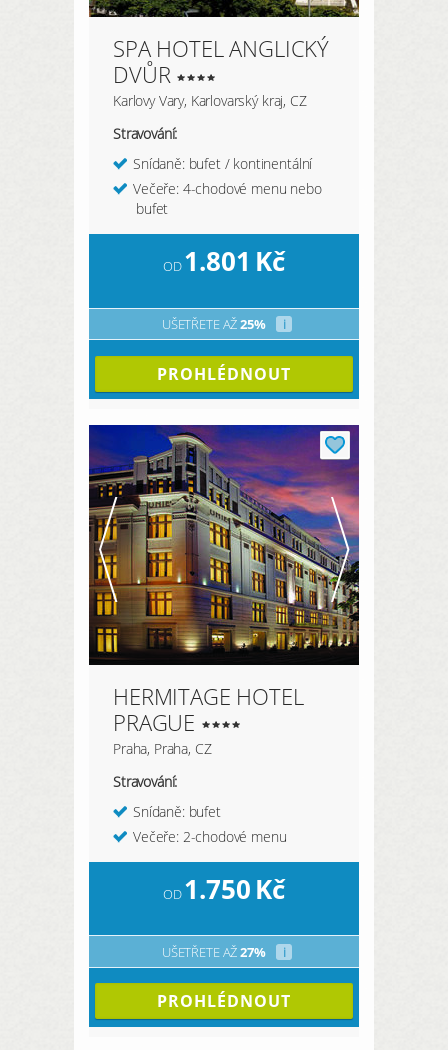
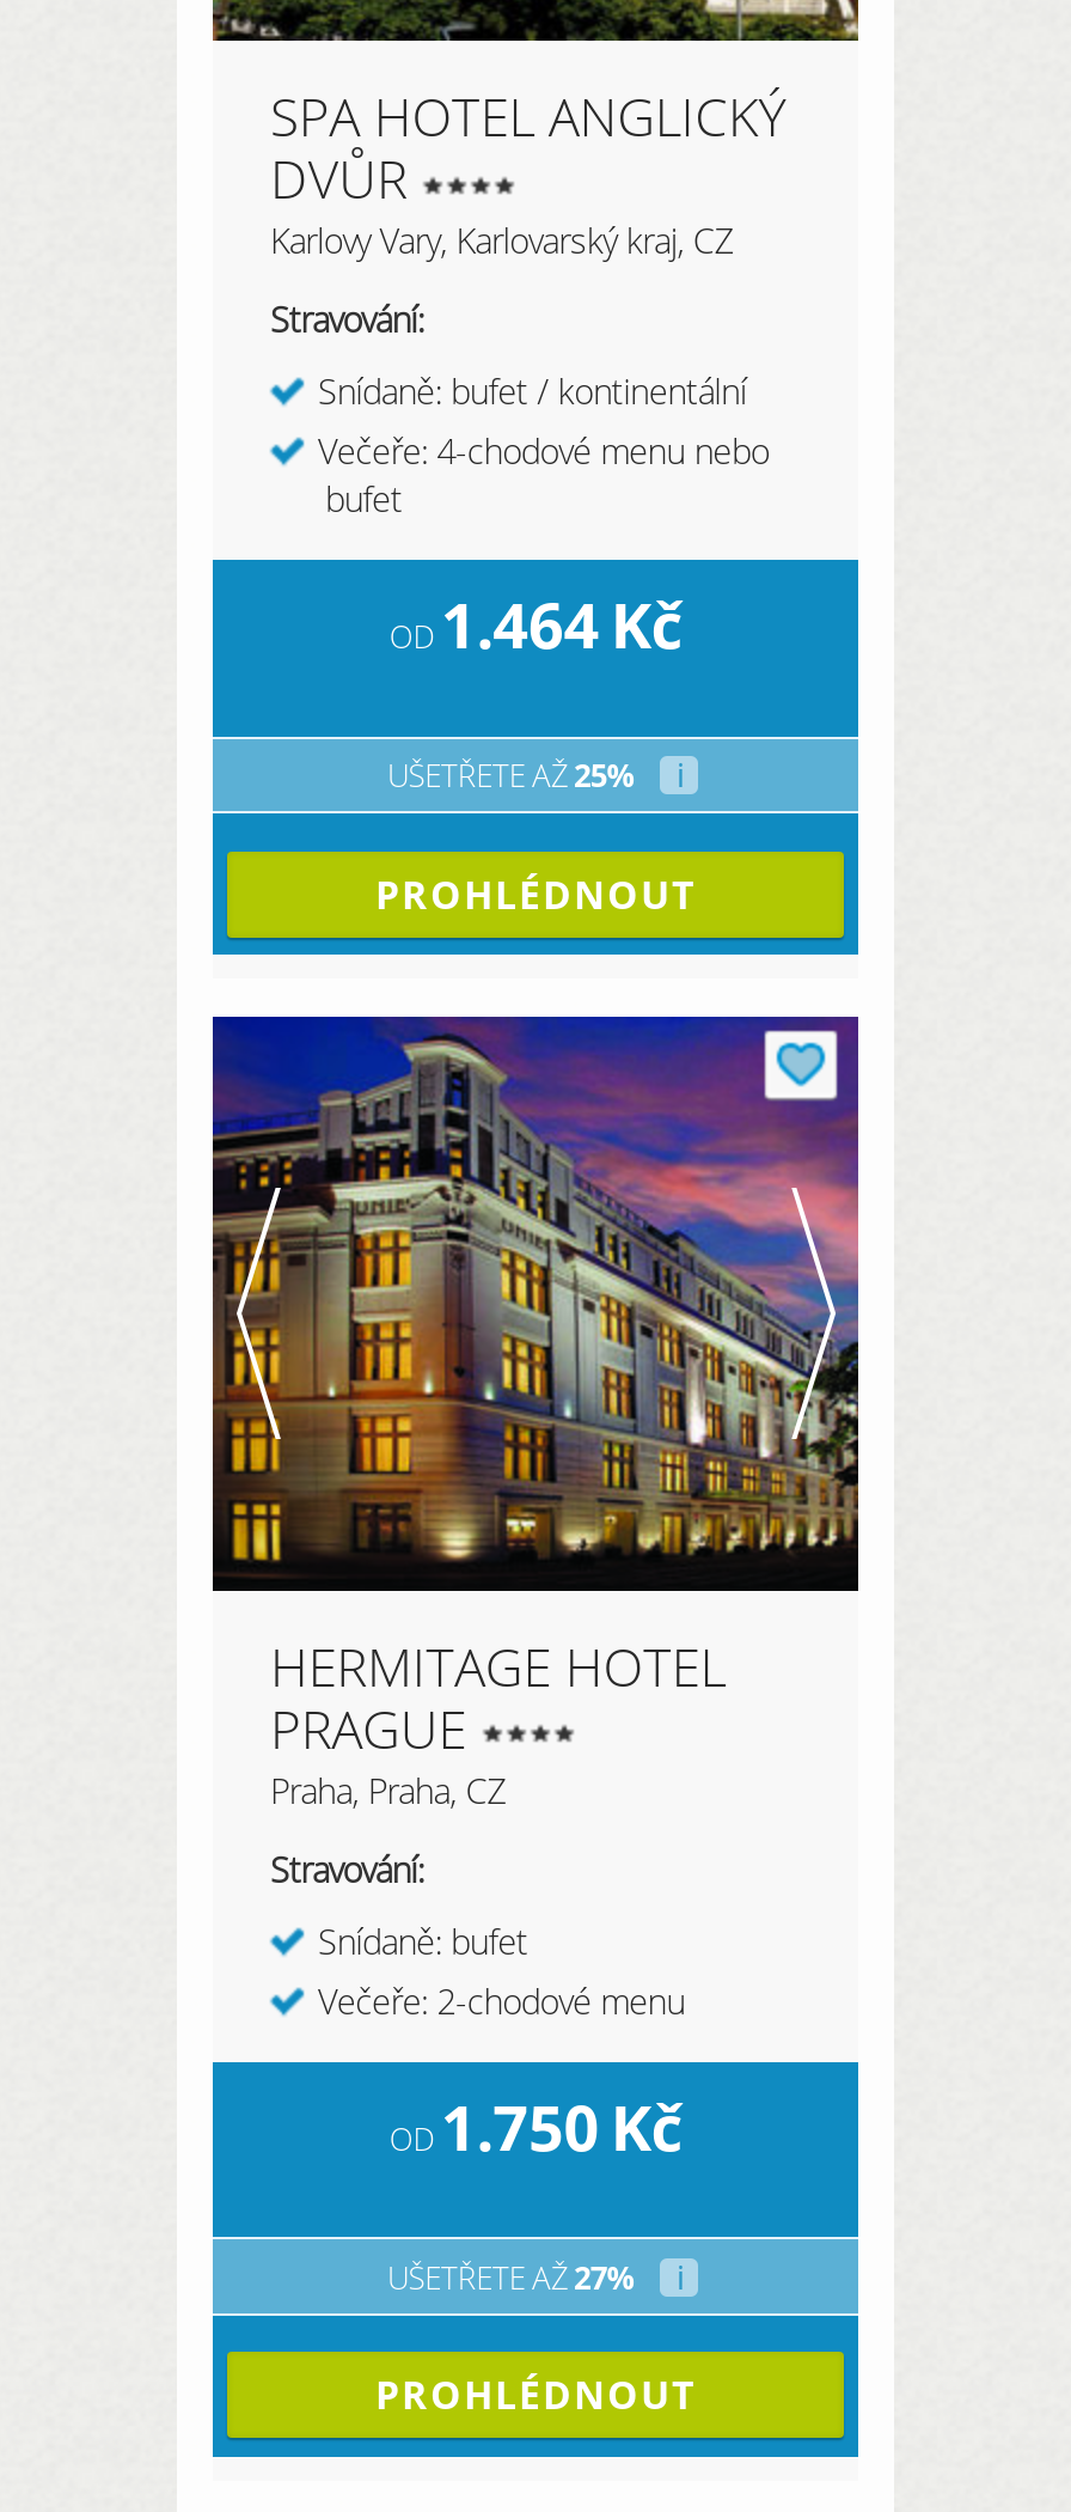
- OD 1.801 Kč
+ OD 1.464 Kč
